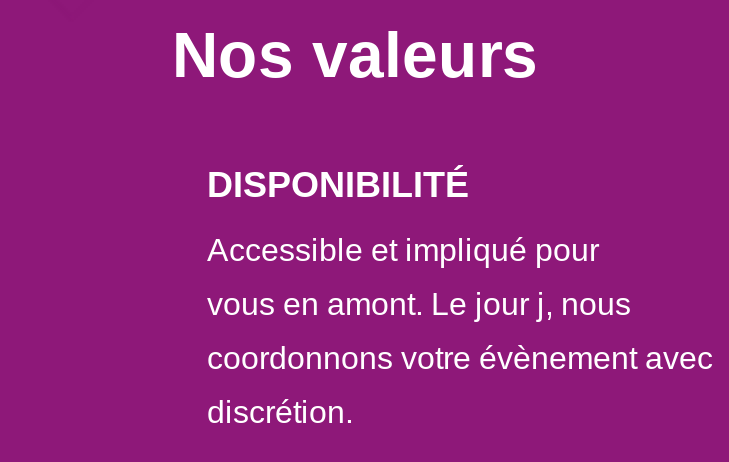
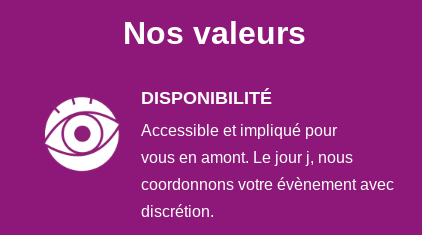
+ [image]
